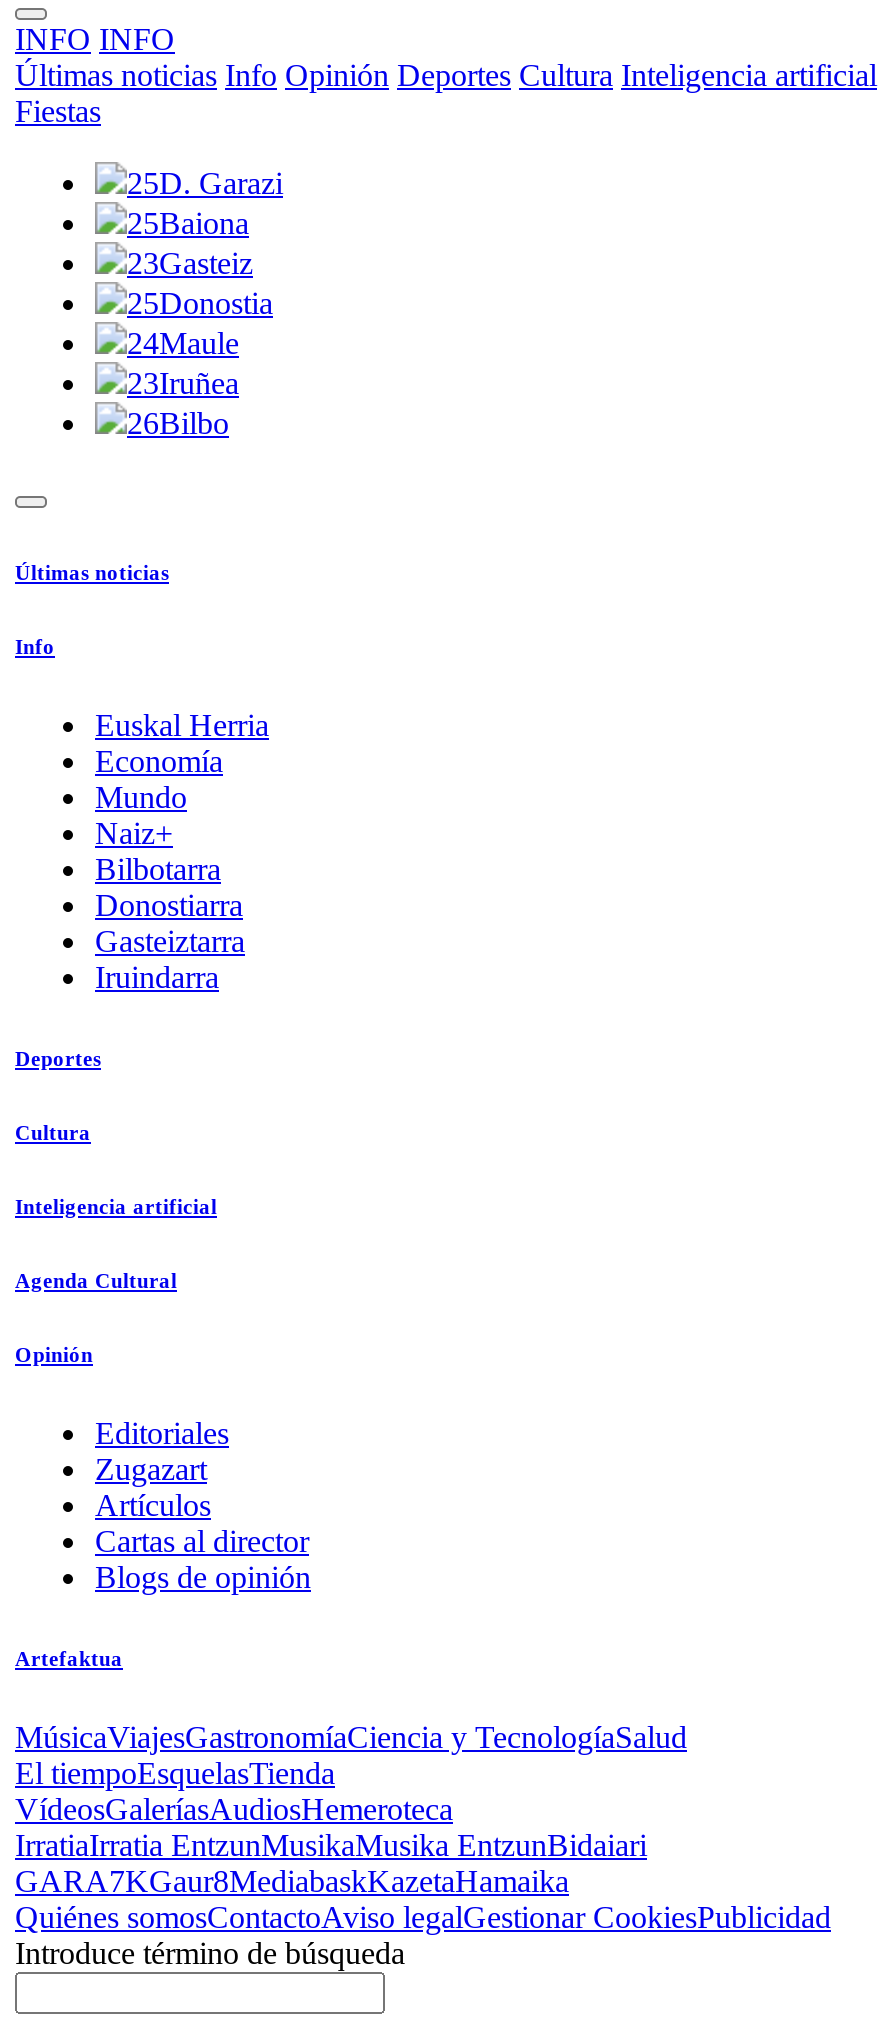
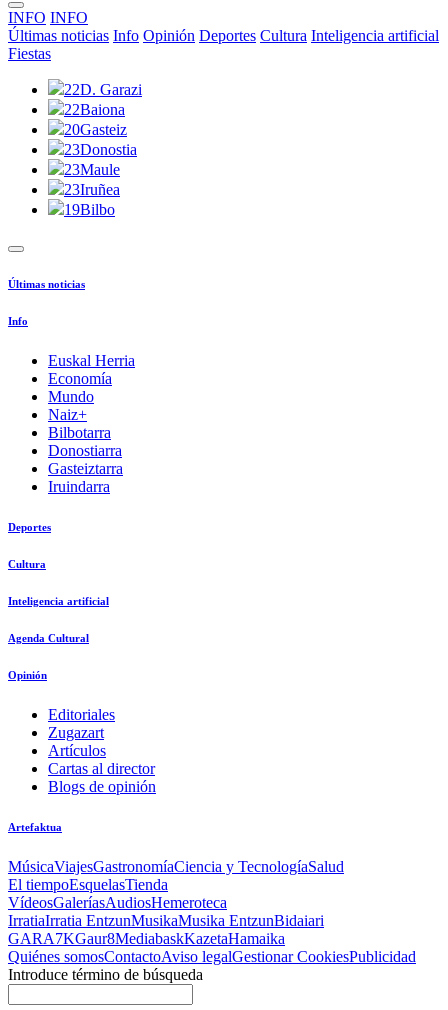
- 25D. Garazi
+ 22D. Garazi

- 25Baiona
+ 22Baiona

- 23Gasteiz
+ 20Gasteiz

- 25Donostia
+ 23Donostia

- 24Maule
+ 23Maule

- 26Bilbo
+ 19Bilbo
